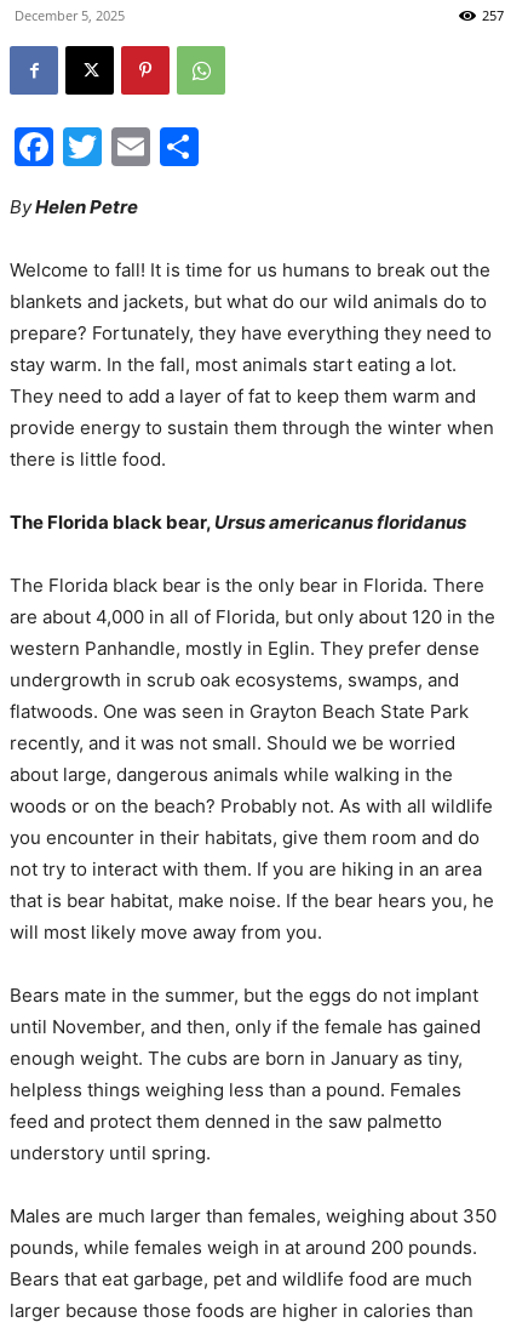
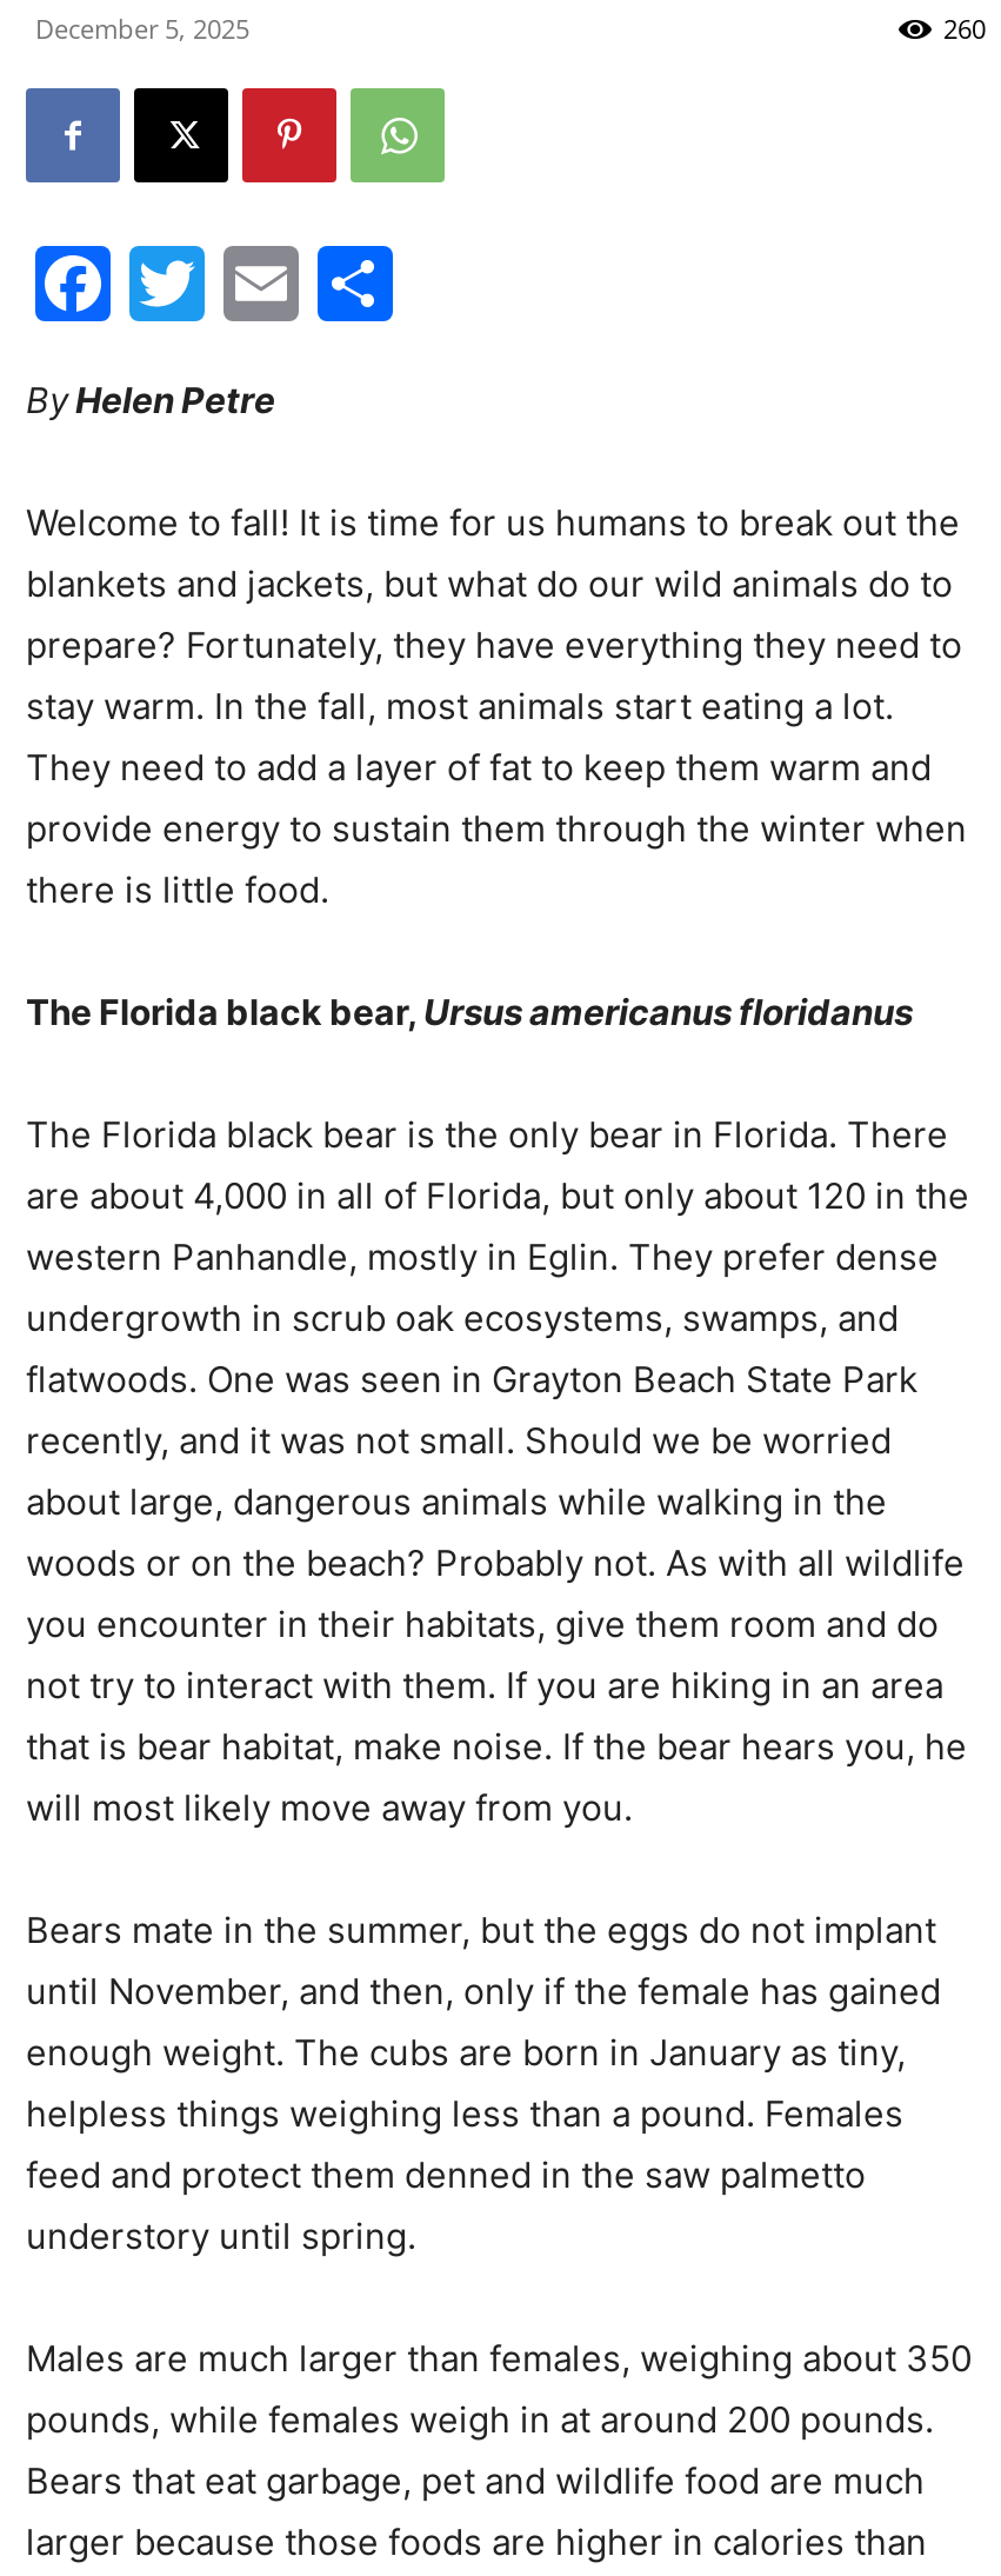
- 257
+ 260
